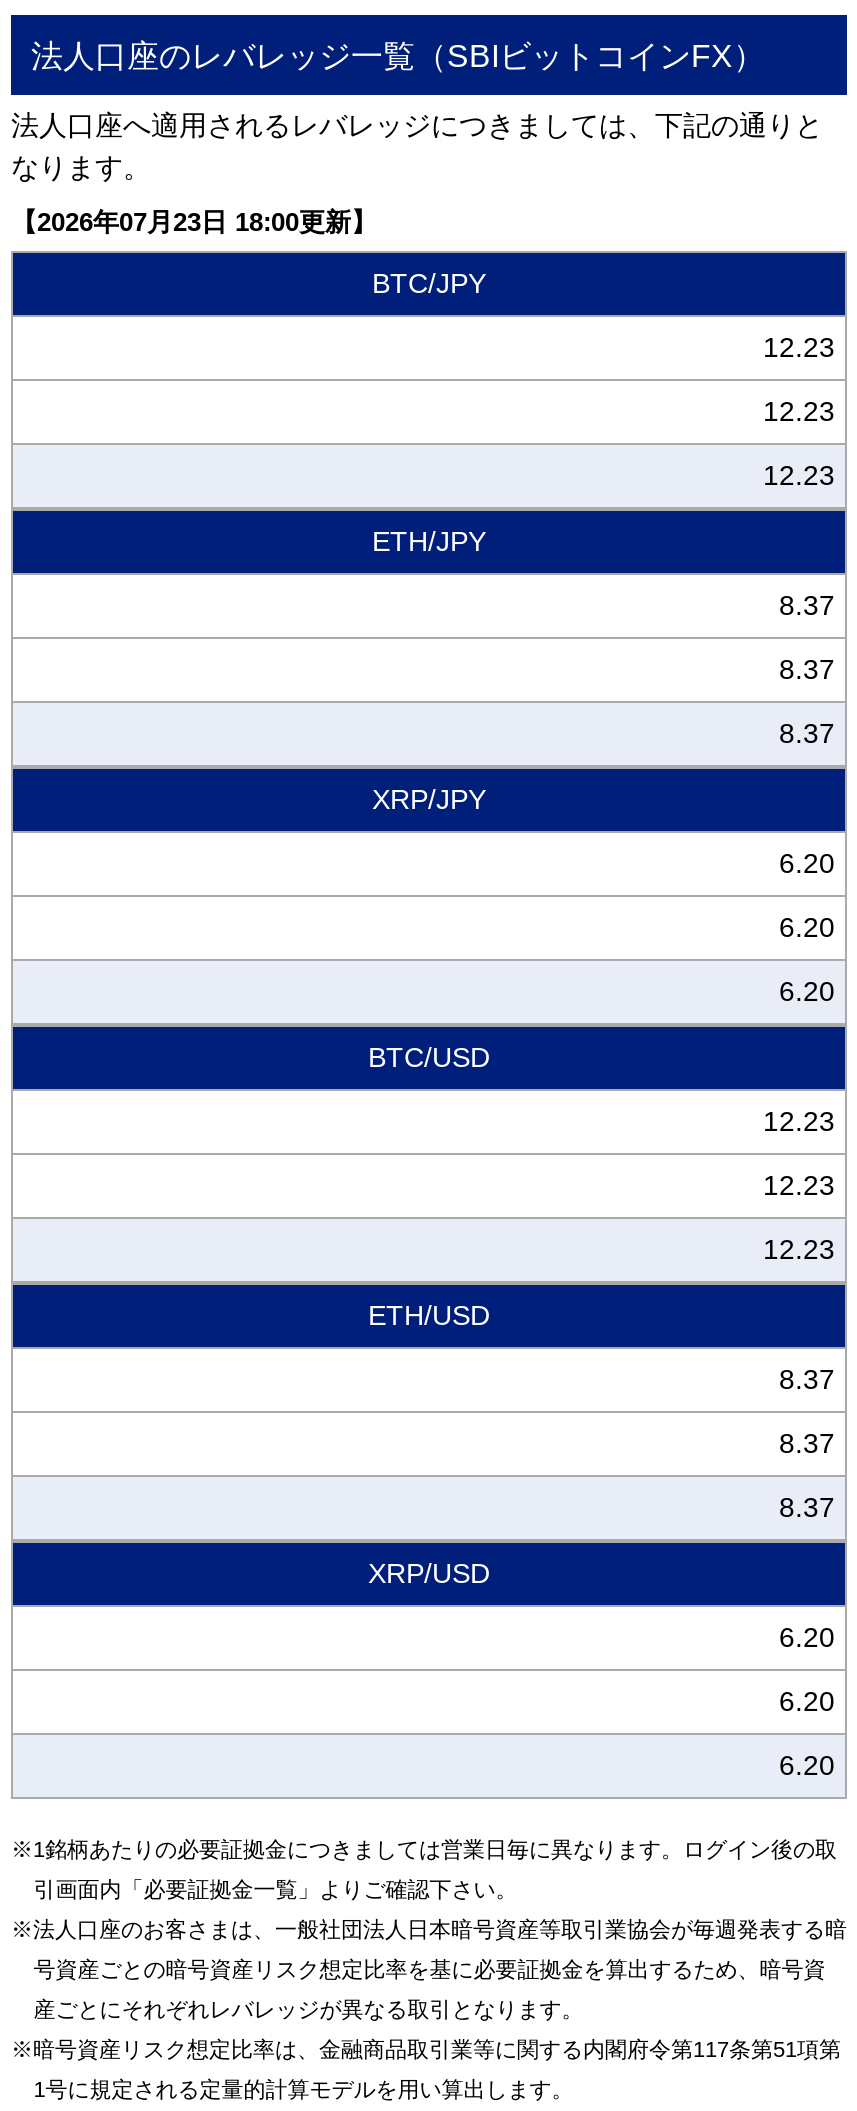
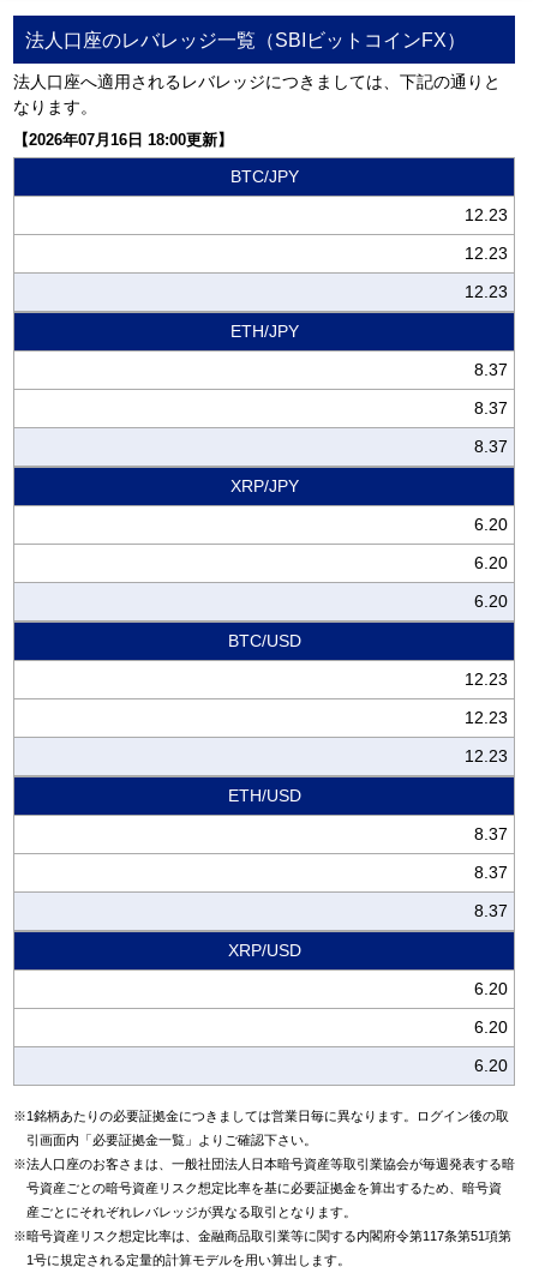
- 【2026年07月23日 18:00更新】
+ 【2026年07月16日 18:00更新】
